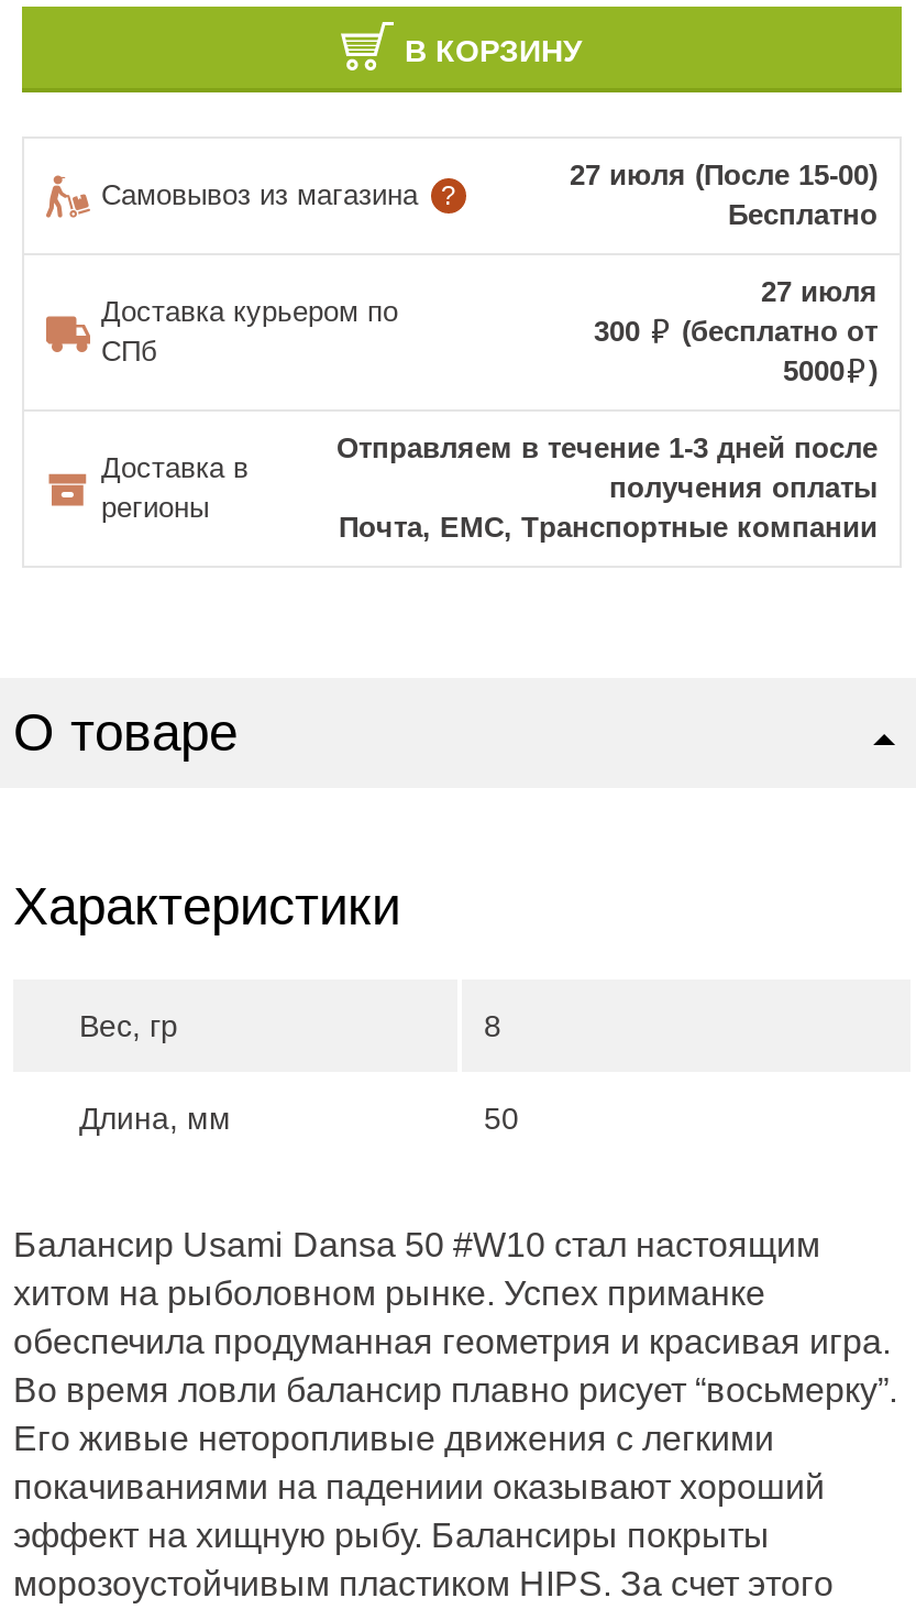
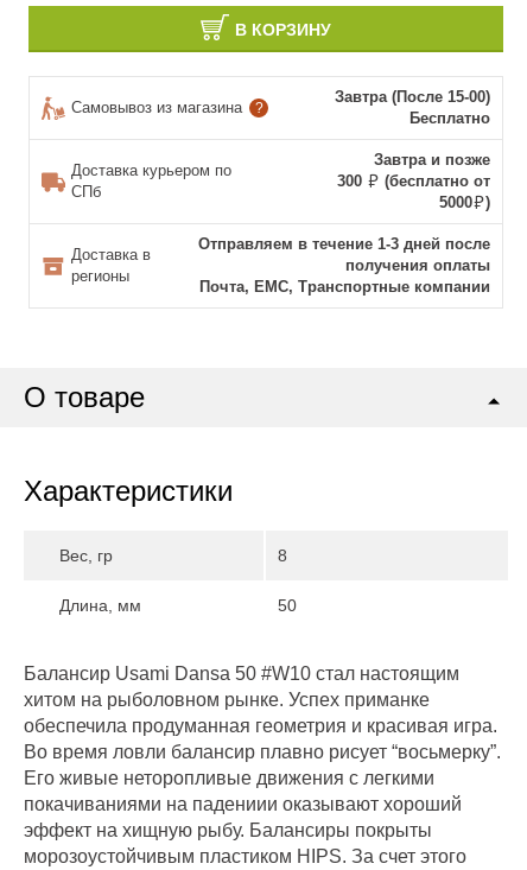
- 27 июля (После 15-00)
+ Завтра (После 15-00)

- 27 июля
+ Завтра и позже
